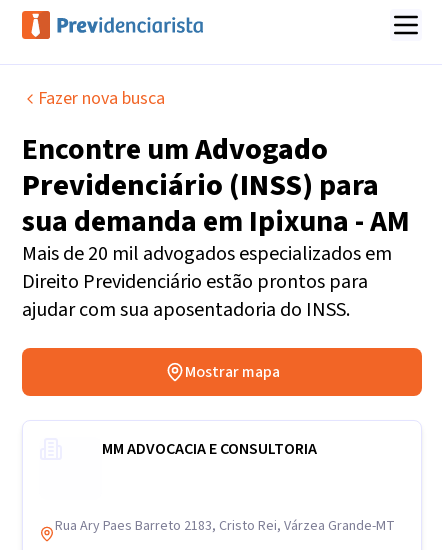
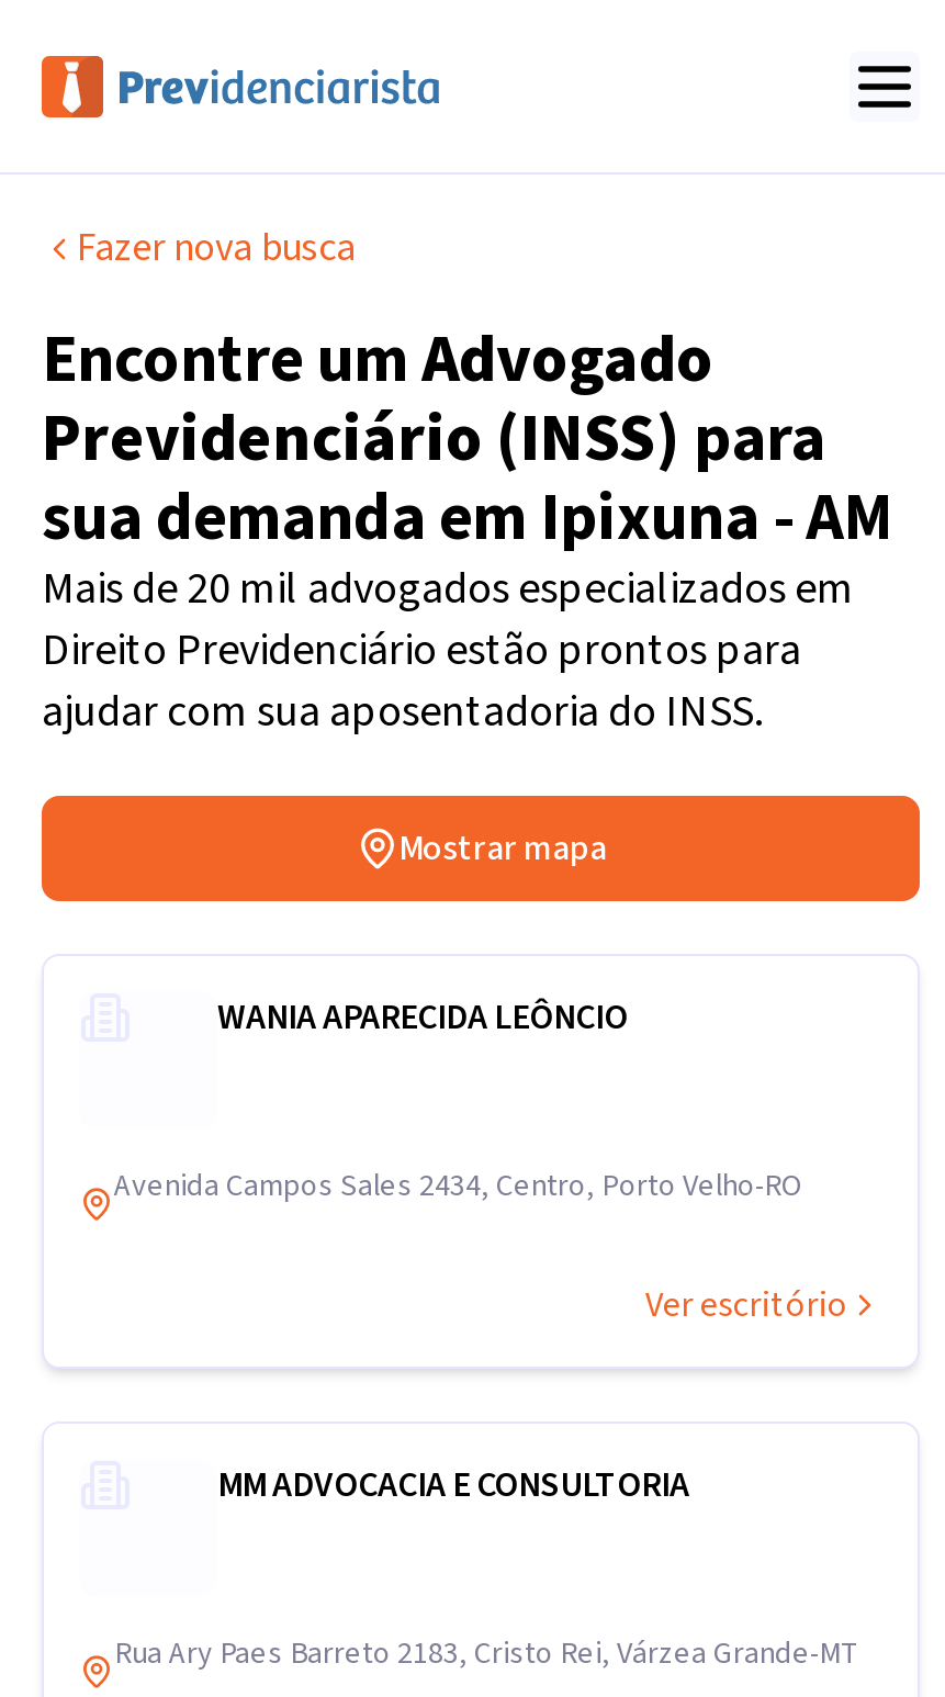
+ Avenida Campos Sales 2434, Centro, Porto Velho-RO
+ Ver escritório

+ WANIA APARECIDA LEÔNCIO
